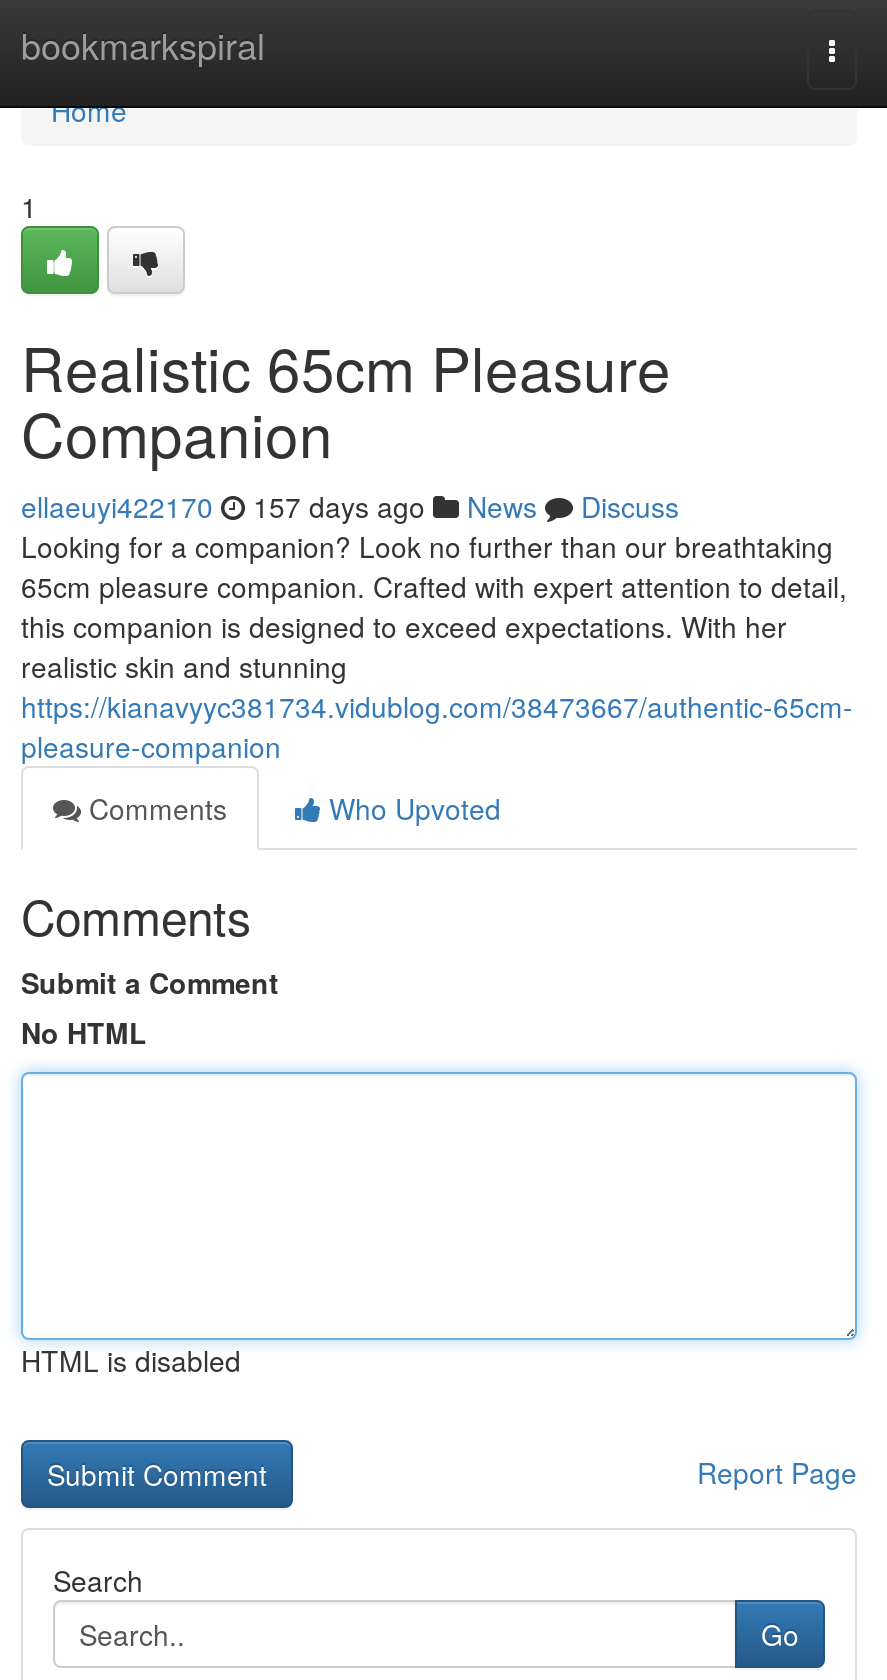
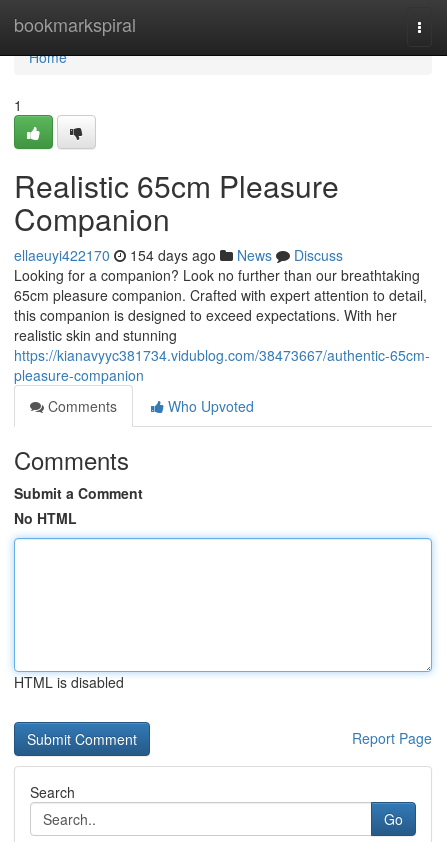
- ellaeuyi422170 157 days ago News Discuss
+ ellaeuyi422170 154 days ago News Discuss
